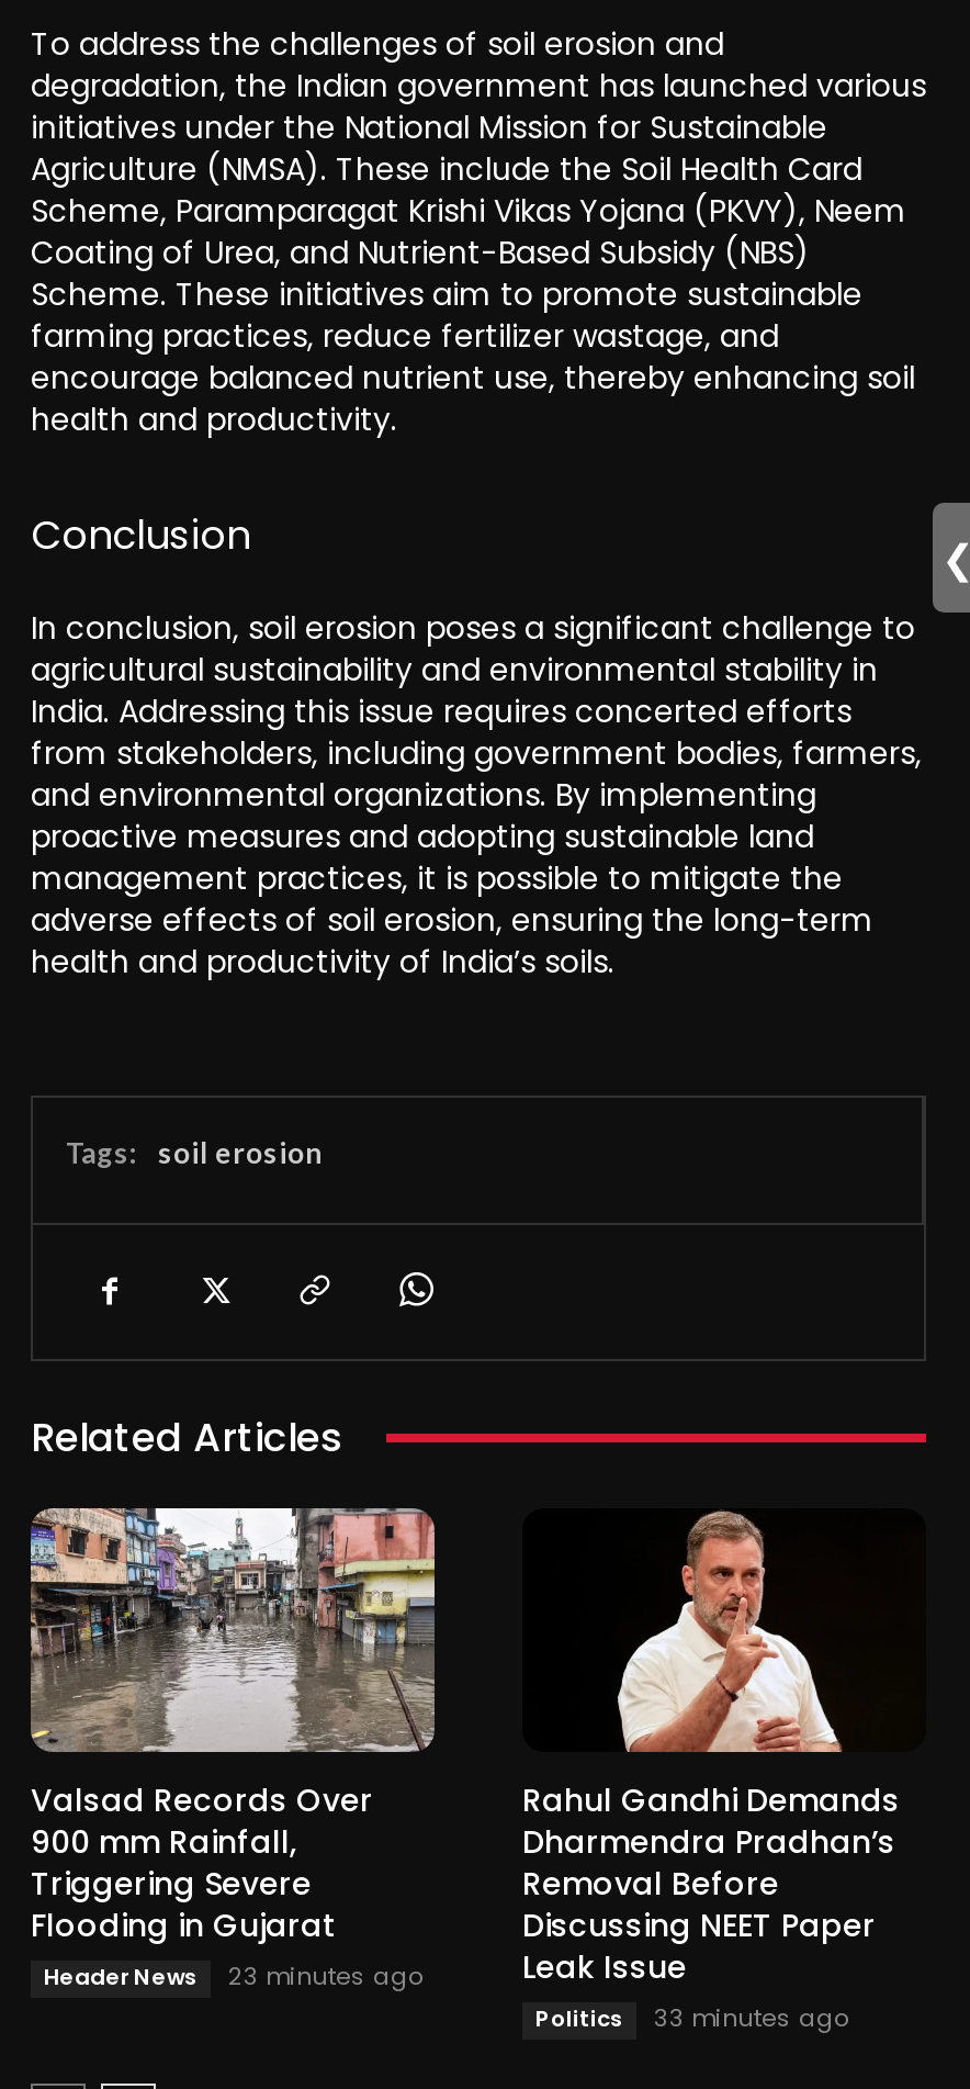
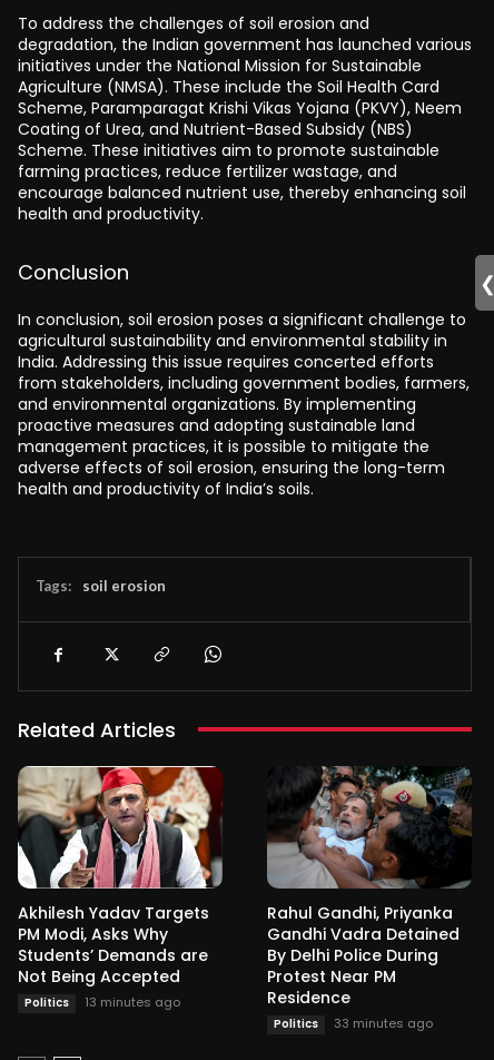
- [image]
- Valsad Records Over
- 900 mm Rainfall,
- Triggering Severe
- Flooding in Gujarat
- Header News
- 23 minutes ago
+ [image]
+ Akhilesh Yadav Targets
+ PM Modi, Asks Why
+ Students’ Demands are
+ Not Being Accepted
+ Politics
+ 13 minutes ago

- [image]
- Rahul Gandhi Demands
- Dharmendra Pradhan’s
- Removal Before
- Discussing NEET Paper
- Leak Issue
+ [image]
+ Rahul Gandhi, Priyanka
+ Gandhi Vadra Detained
+ By Delhi Police During
+ Protest Near PM
+ Residence
